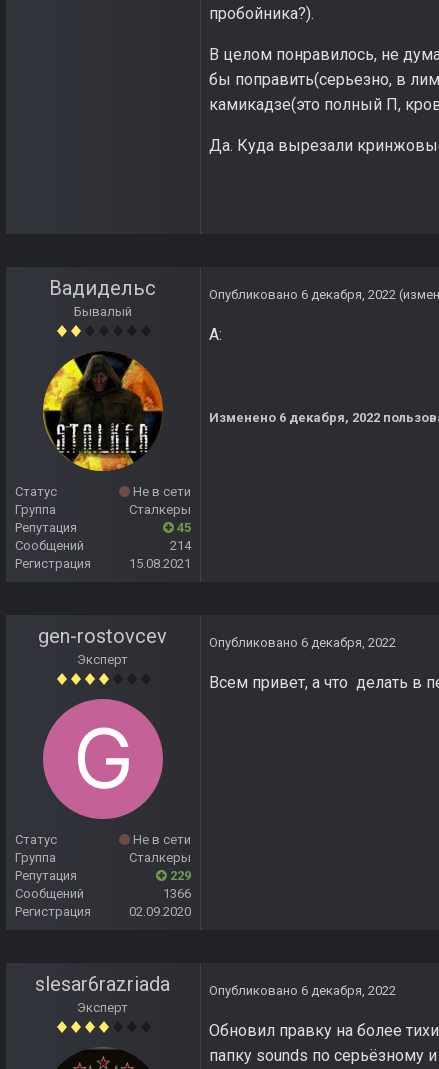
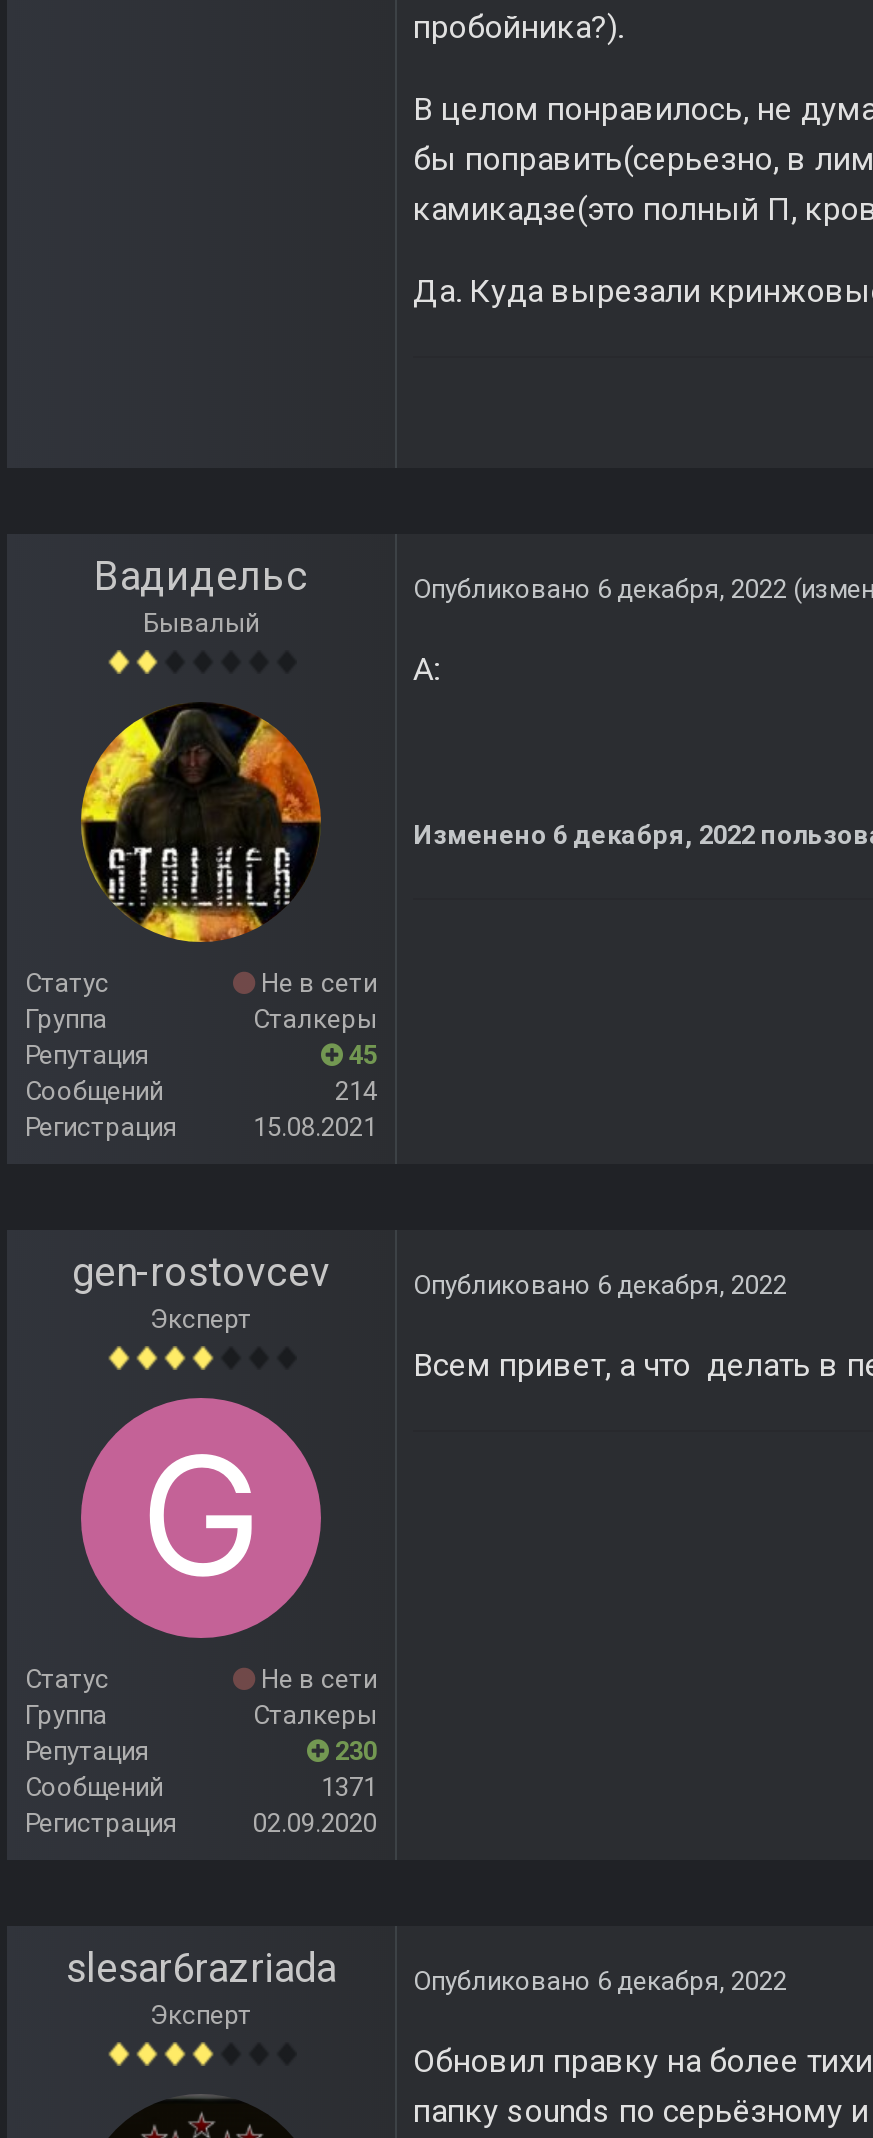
- 229
+ 230

- 1366
+ 1371
